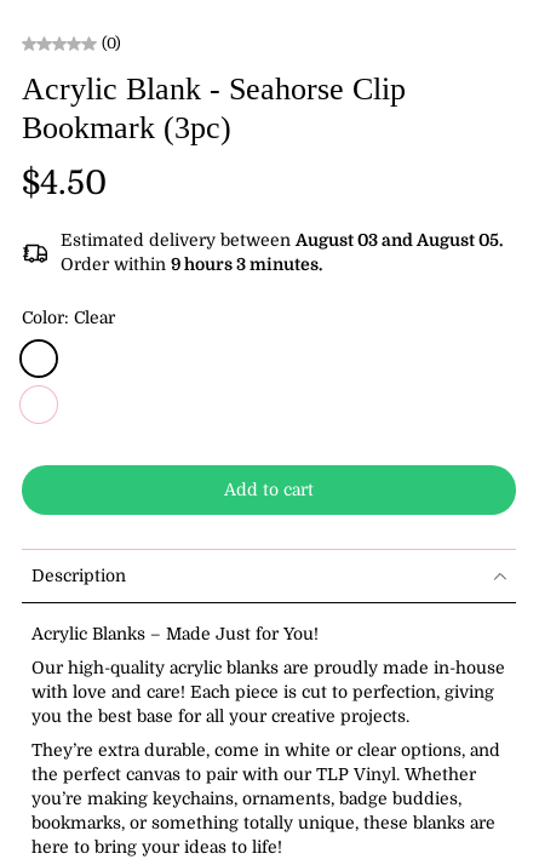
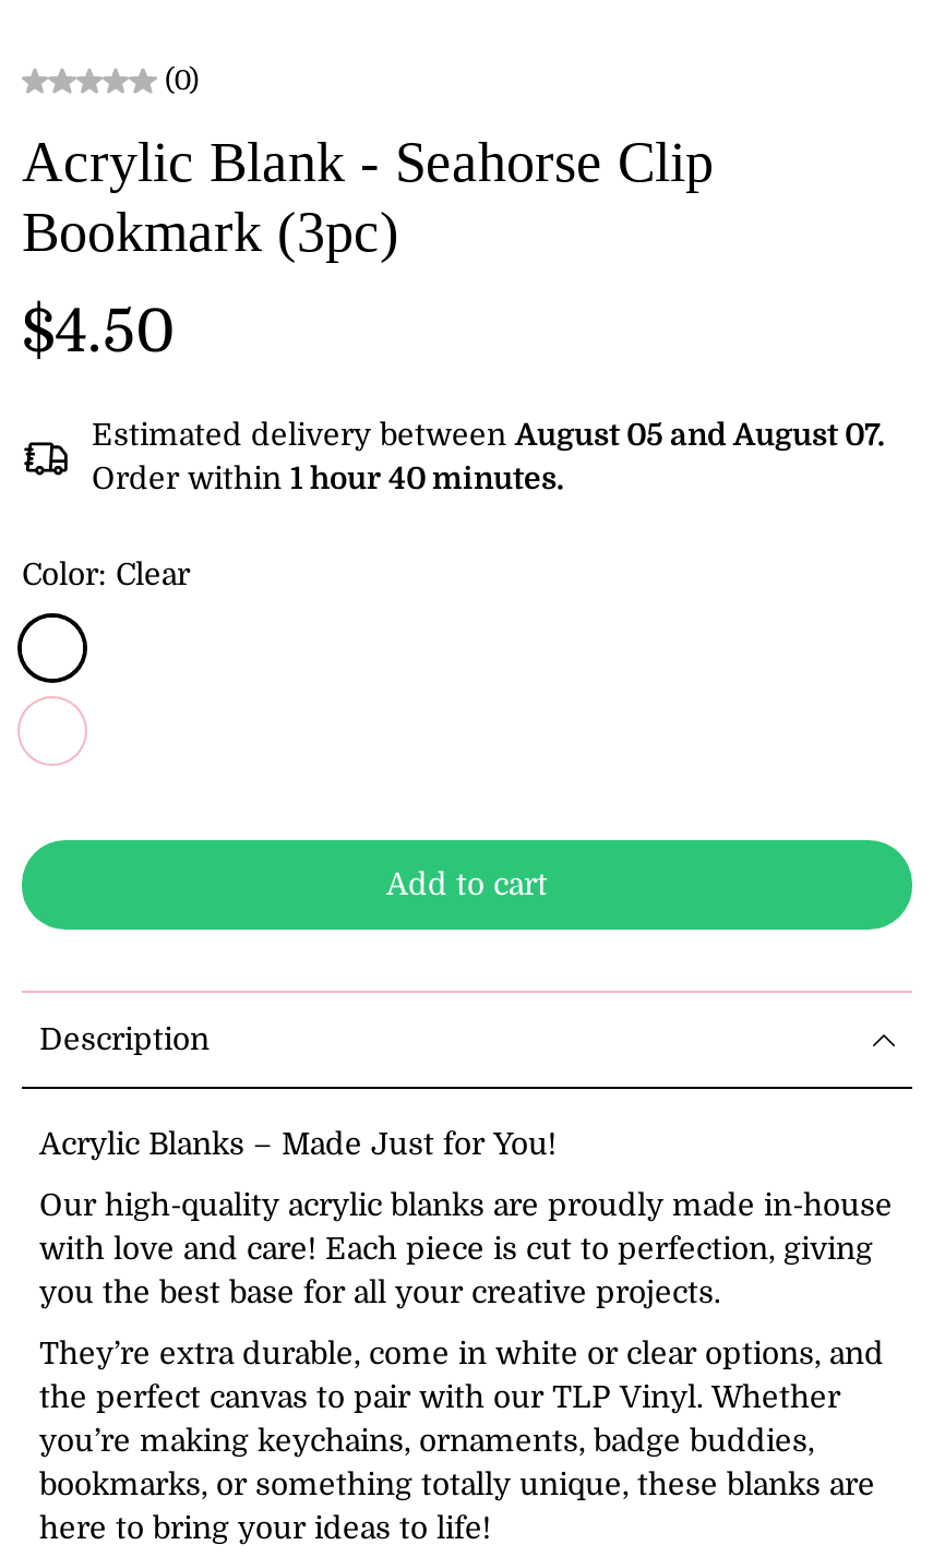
- Estimated delivery between August 03 and August 05.
+ Estimated delivery between August 05 and August 07.

- Order within 9 hours 3 minutes.
+ Order within 1 hour 40 minutes.
